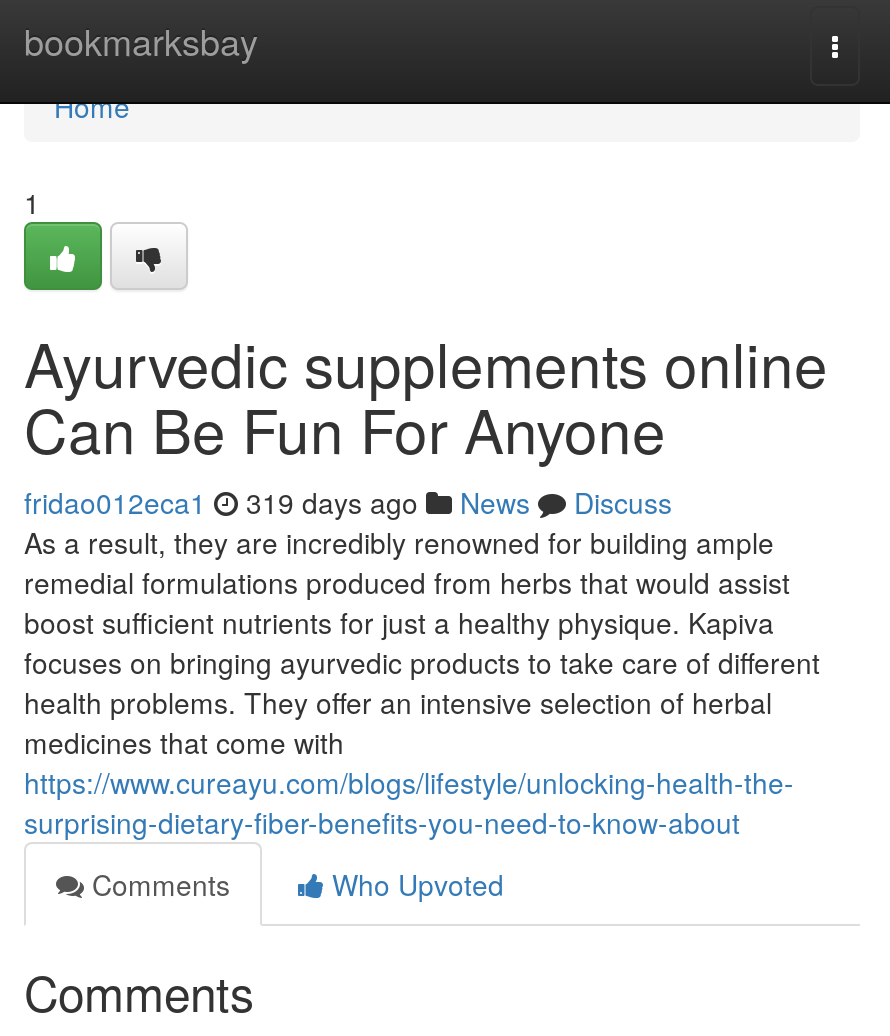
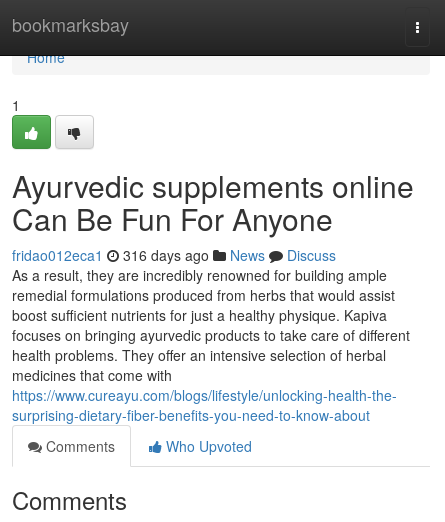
- fridao012eca1 319 days ago News Discuss
+ fridao012eca1 316 days ago News Discuss
